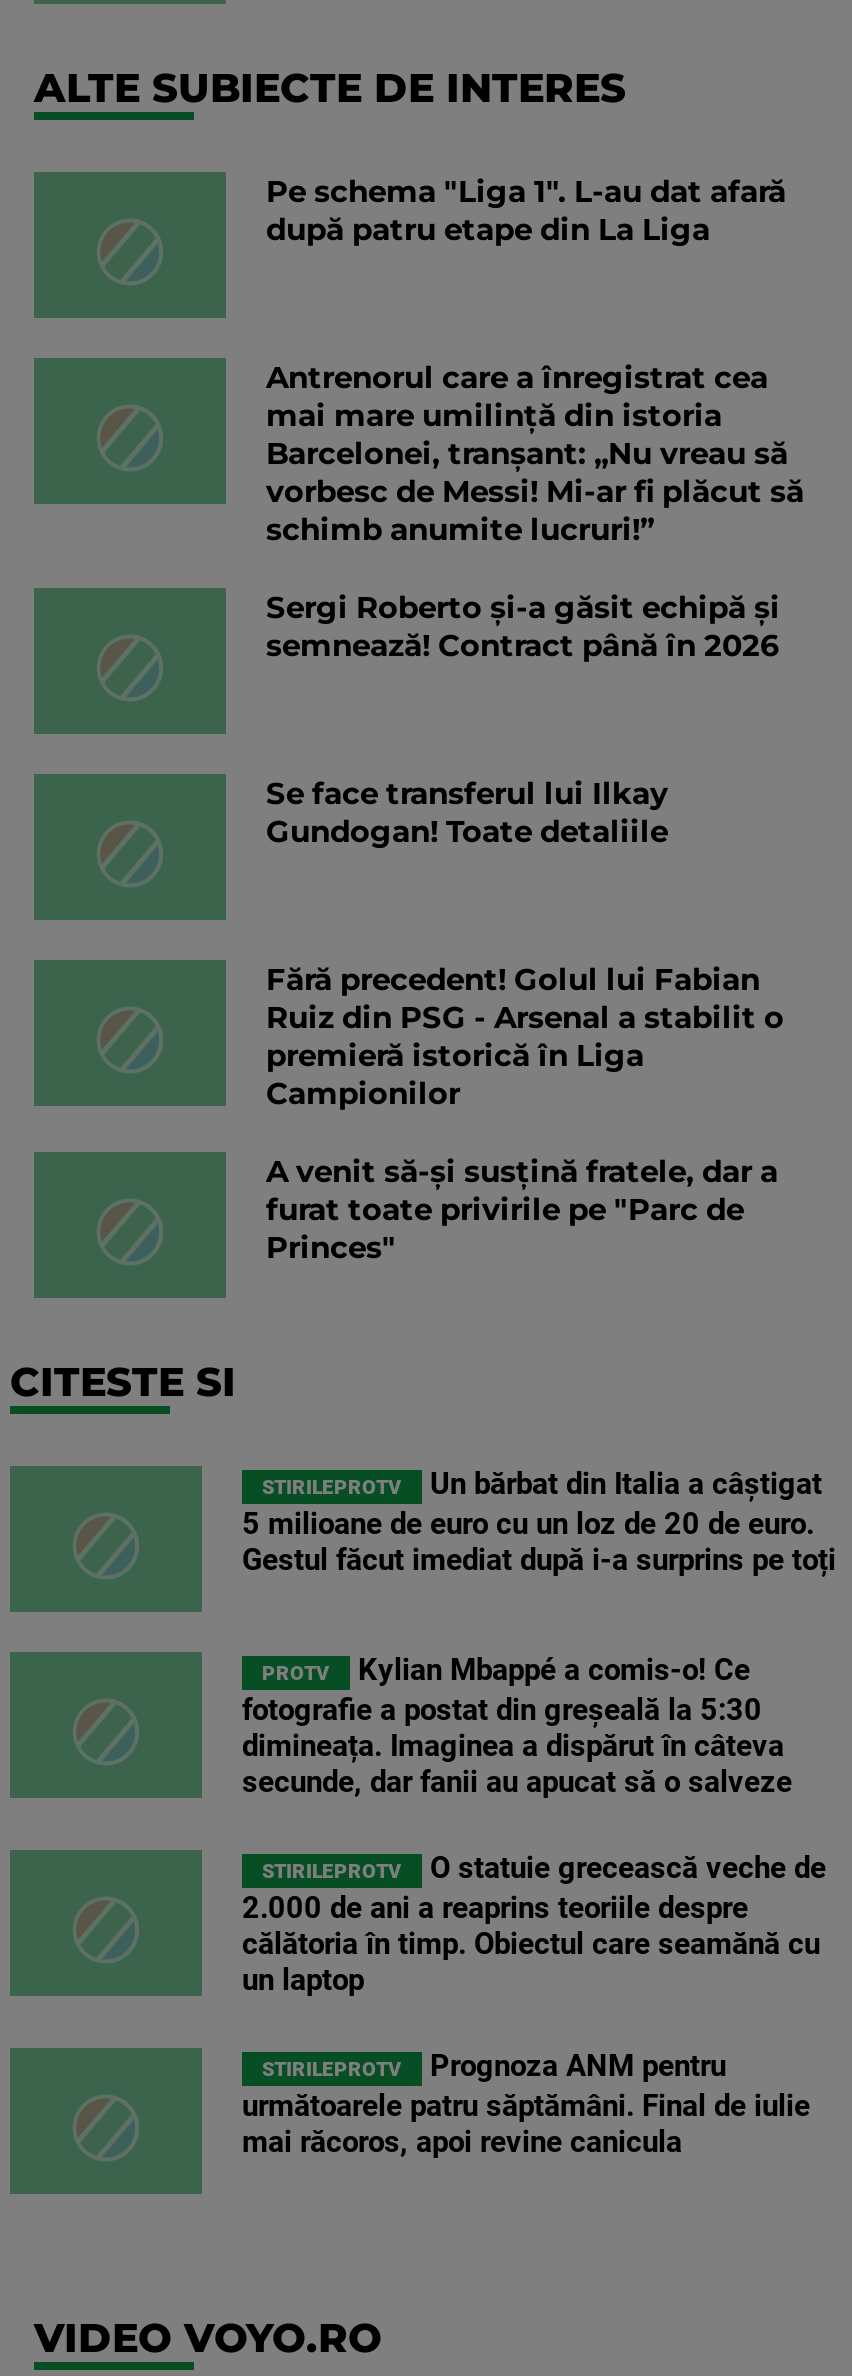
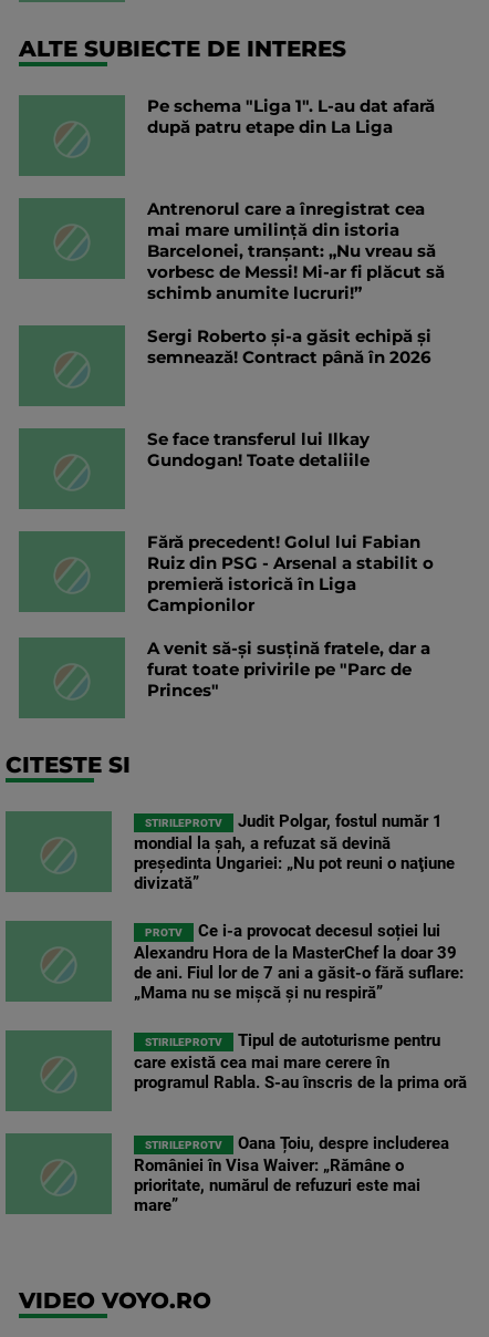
- Un bărbat din Italia a câștigat
- 5 milioane de euro cu un loz de 20 de euro.
- Gestul făcut imediat după i-a surprins pe toți
+ Judit Polgar, fostul număr 1
+ mondial la şah, a refuzat să devină
+ preşedinta Ungariei: „Nu pot reuni o naţiune
+ divizată”

- Kylian Mbappé a comis-o! Ce
- fotografie a postat din greșeală la 5:30
- dimineața. Imaginea a dispărut în câteva
- secunde, dar fanii au apucat să o salveze
+ Ce i-a provocat decesul soției lui
+ Alexandru Hora de la MasterChef la doar 39
+ de ani. Fiul lor de 7 ani a găsit-o fără suflare:
+ „Mama nu se mișcă și nu respiră”

- O statuie grecească veche de
- 2.000 de ani a reaprins teoriile despre
- călătoria în timp. Obiectul care seamănă cu
- un laptop
+ Tipul de autoturisme pentru
+ care există cea mai mare cerere în
+ programul Rabla. S-au înscris de la prima oră

- Prognoza ANM pentru
- următoarele patru săptămâni. Final de iulie
- mai răcoros, apoi revine canicula
+ Oana Țoiu, despre includerea
+ României în Visa Waiver: „Rămâne o
+ prioritate, numărul de refuzuri este mai
+ mare”
